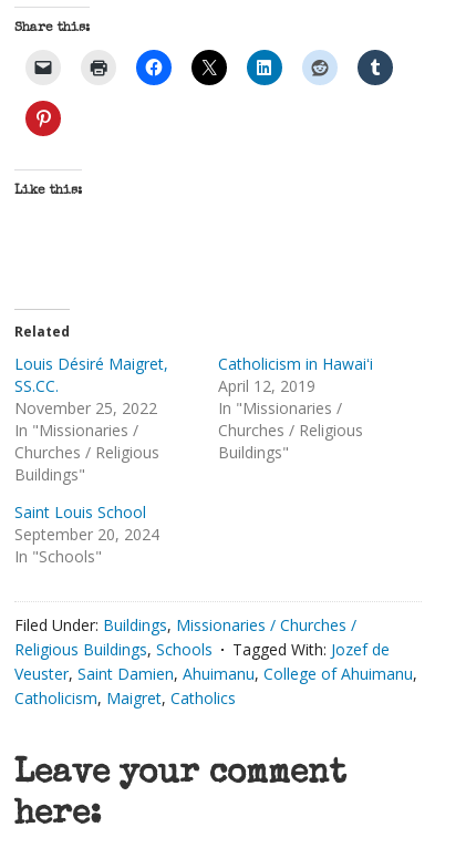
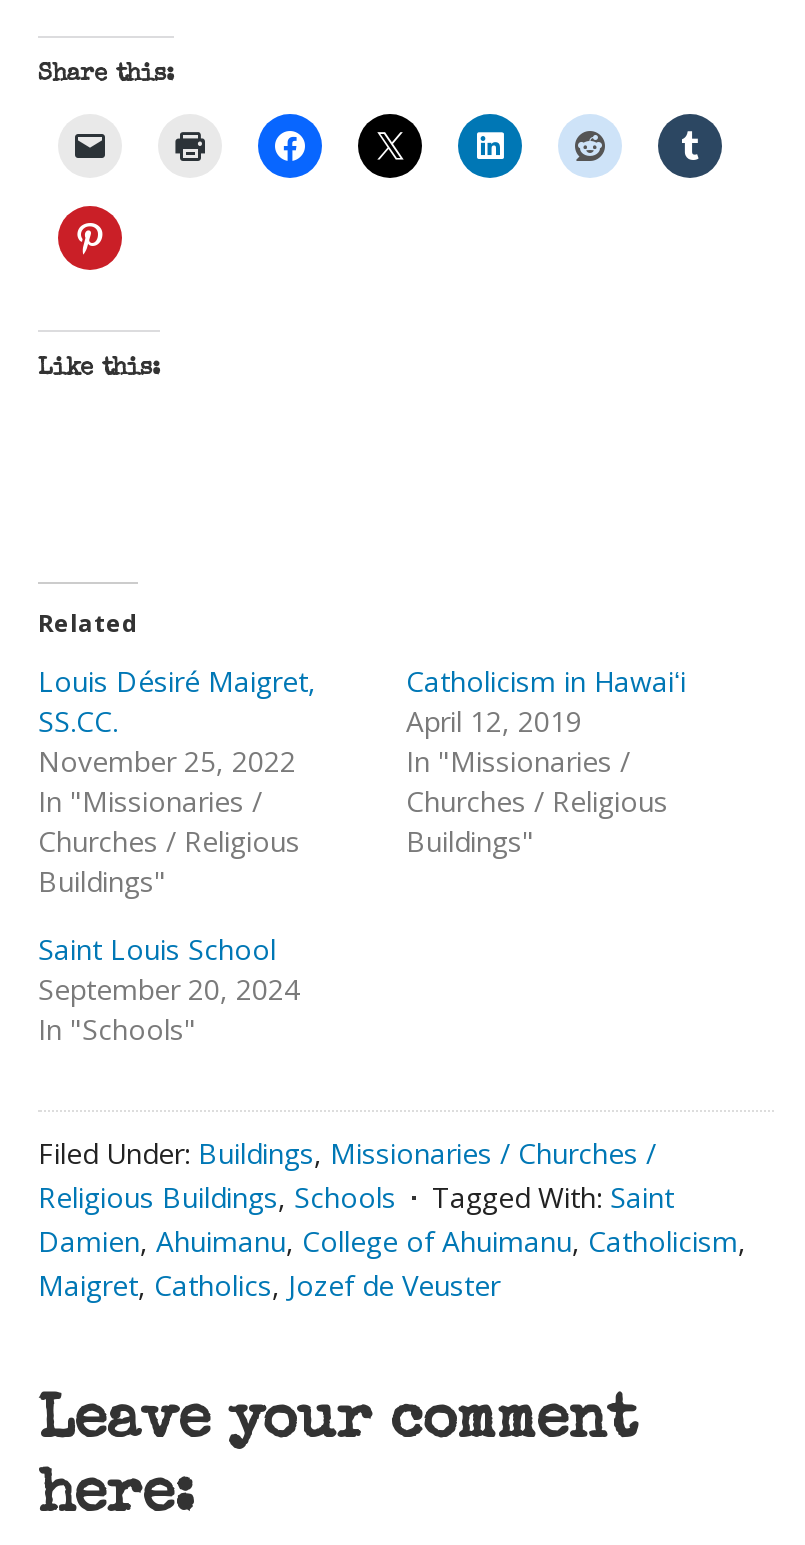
- Tagged With: Jozef de
- Veuster, Saint Damien, Ahuimanu, College of Ahuimanu,
- Catholicism, Maigret, Catholics
+ Tagged With: Saint
+ Damien, Ahuimanu, College of Ahuimanu, Catholicism,
+ Maigret, Catholics, Jozef de Veuster
